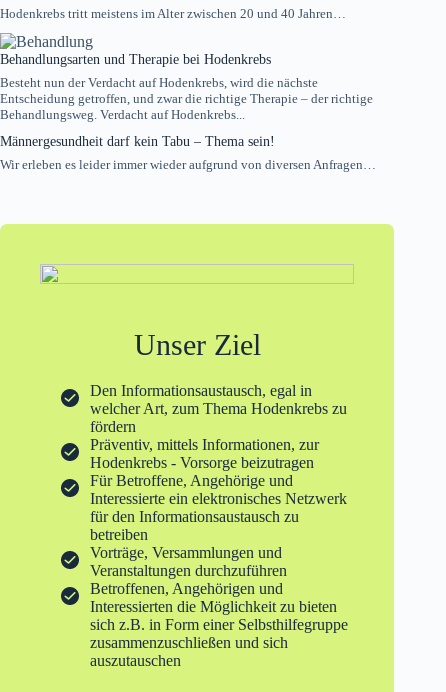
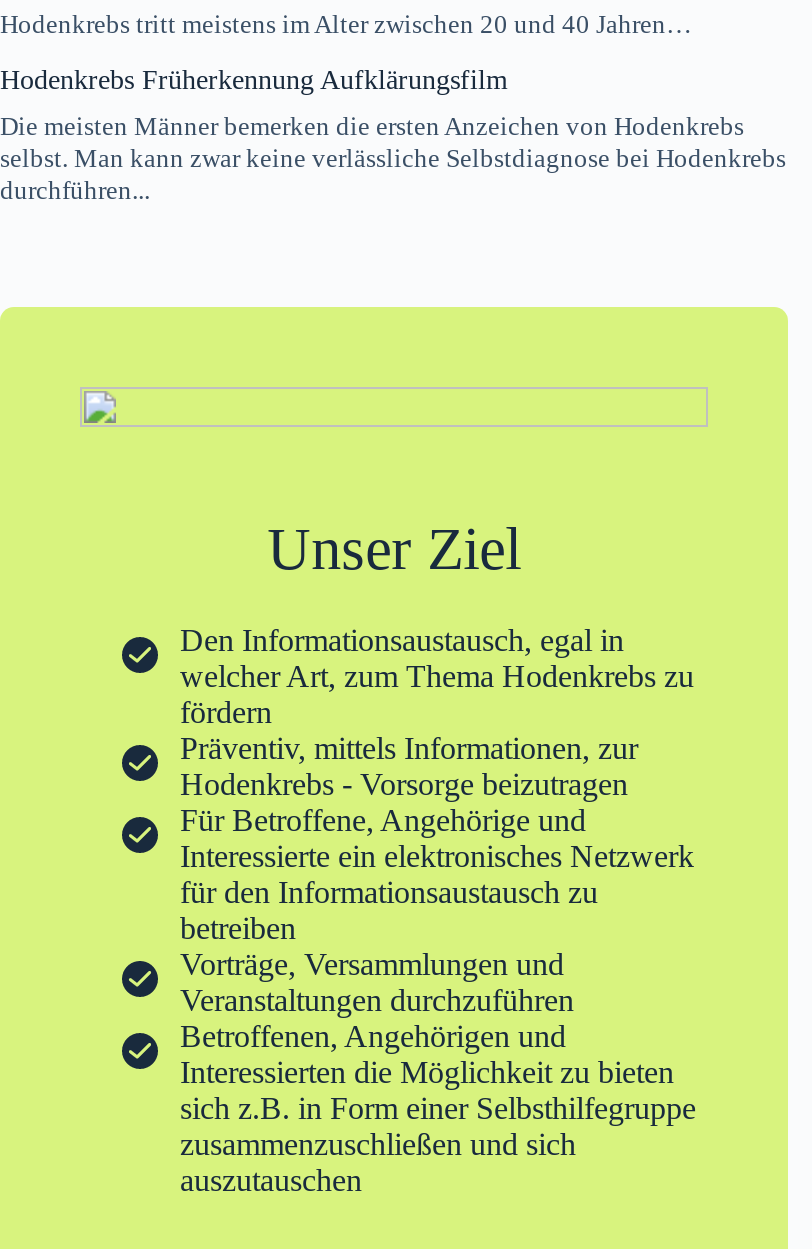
- Behandlungsarten und Therapie bei Hodenkrebs
- Besteht nun der Verdacht auf Hodenkrebs, wird die nächste
- Entscheidung getroffen, und zwar die richtige Therapie – der richtige
- Behandlungsweg. Verdacht auf Hodenkrebs...
- Männergesundheit darf kein Tabu – Thema sein!
- Wir erleben es leider immer wieder aufgrund von diversen Anfragen…
+ Hodenkrebs Früherkennung Aufklärungsfilm
+ Die meisten Männer bemerken die ersten Anzeichen von Hodenkrebs
+ selbst. Man kann zwar keine verlässliche Selbstdiagnose bei Hodenkrebs
+ durchführen...
